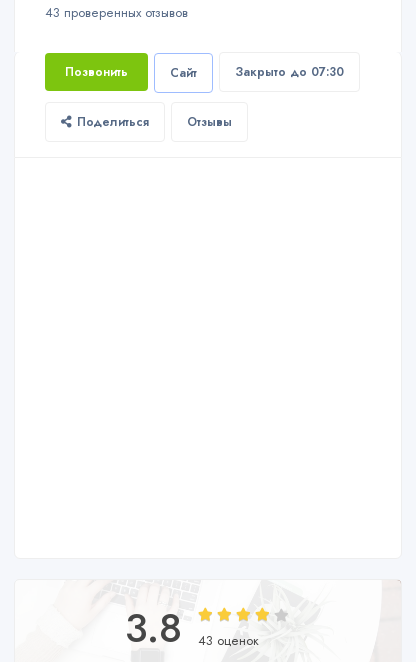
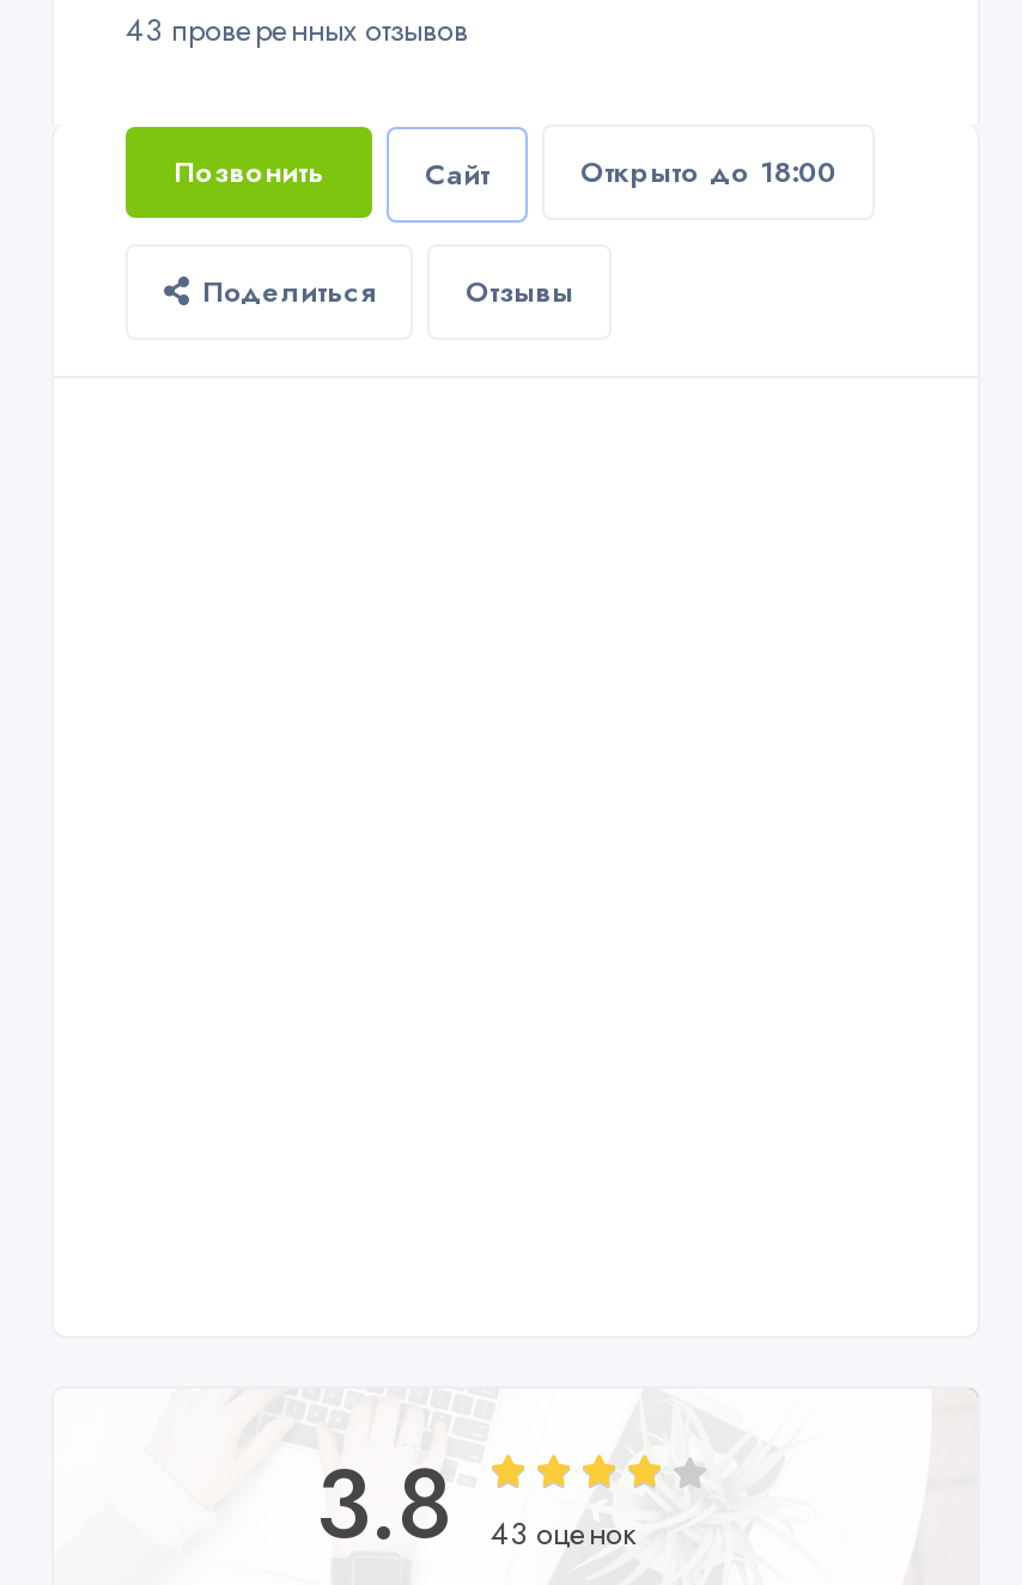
- Закрыто до 07:30
+ Открыто до 18:00
